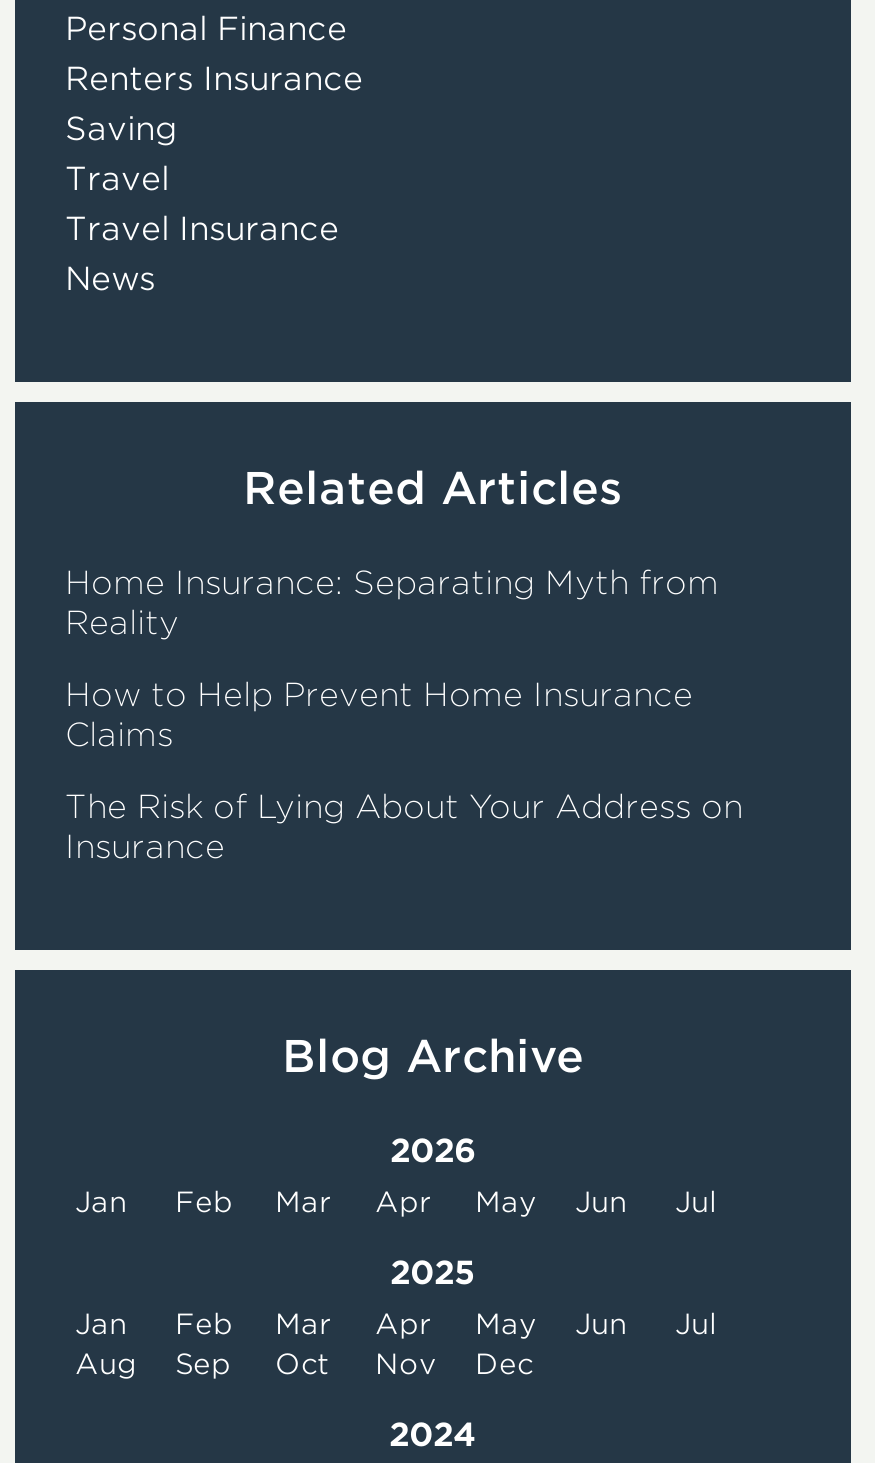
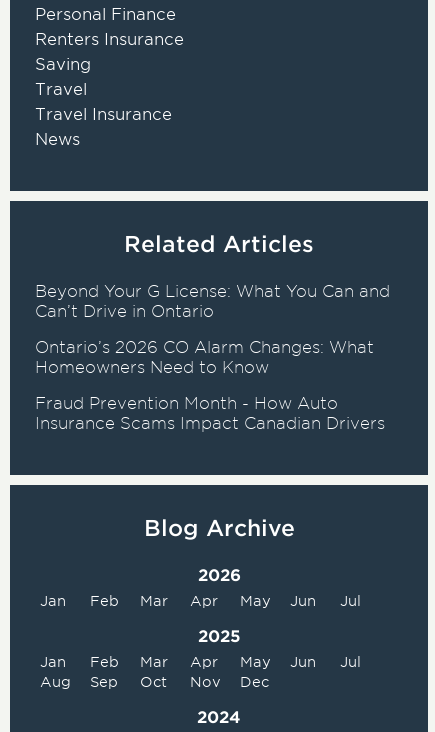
- Home Insurance: Separating Myth from
- Reality
+ Beyond Your G License: What You Can and
+ Can’t Drive in Ontario

- How to Help Prevent Home Insurance
- Claims
+ Ontario’s 2026 CO Alarm Changes: What
+ Homeowners Need to Know

- The Risk of Lying About Your Address on
- Insurance
+ Fraud Prevention Month - How Auto
+ Insurance Scams Impact Canadian Drivers
